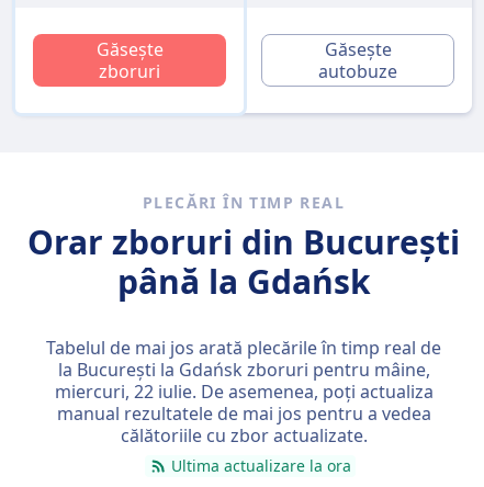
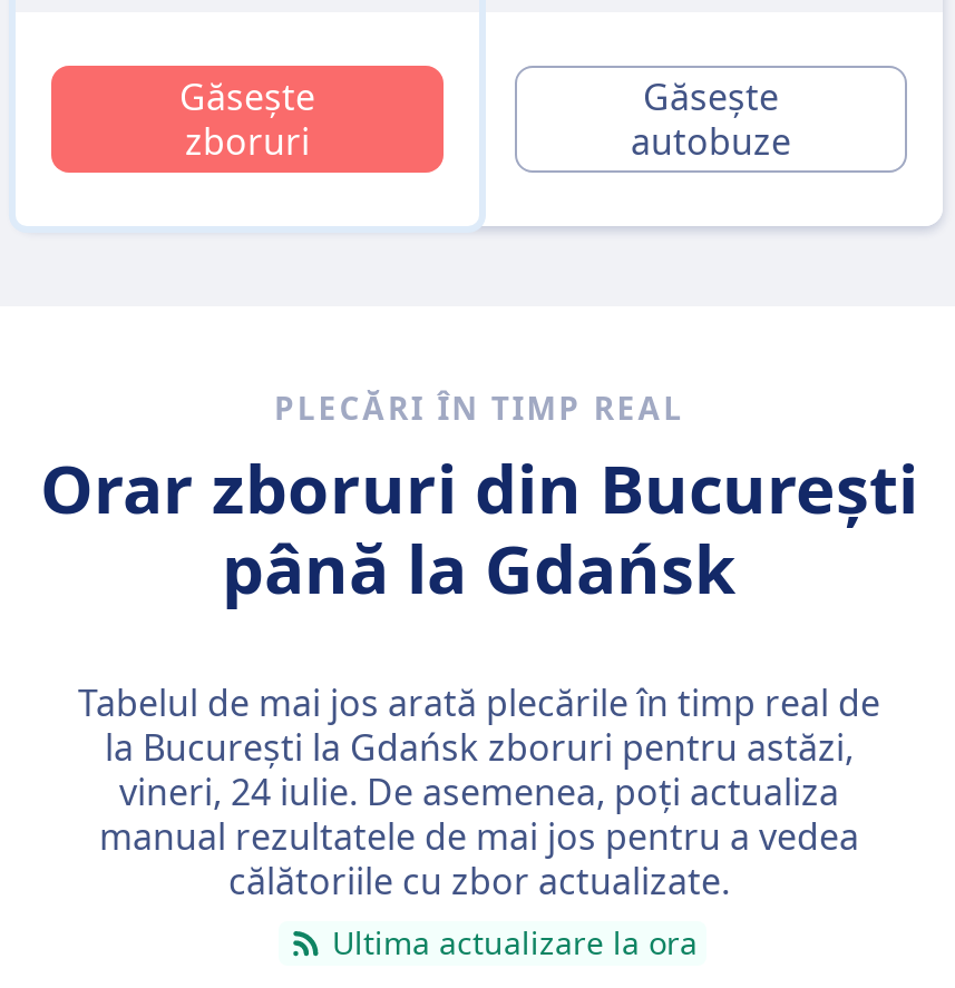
- la București la Gdańsk zboruri pentru mâine,
+ la București la Gdańsk zboruri pentru astăzi,

- miercuri, 22 iulie. De asemenea, poți actualiza
+ vineri, 24 iulie. De asemenea, poți actualiza
